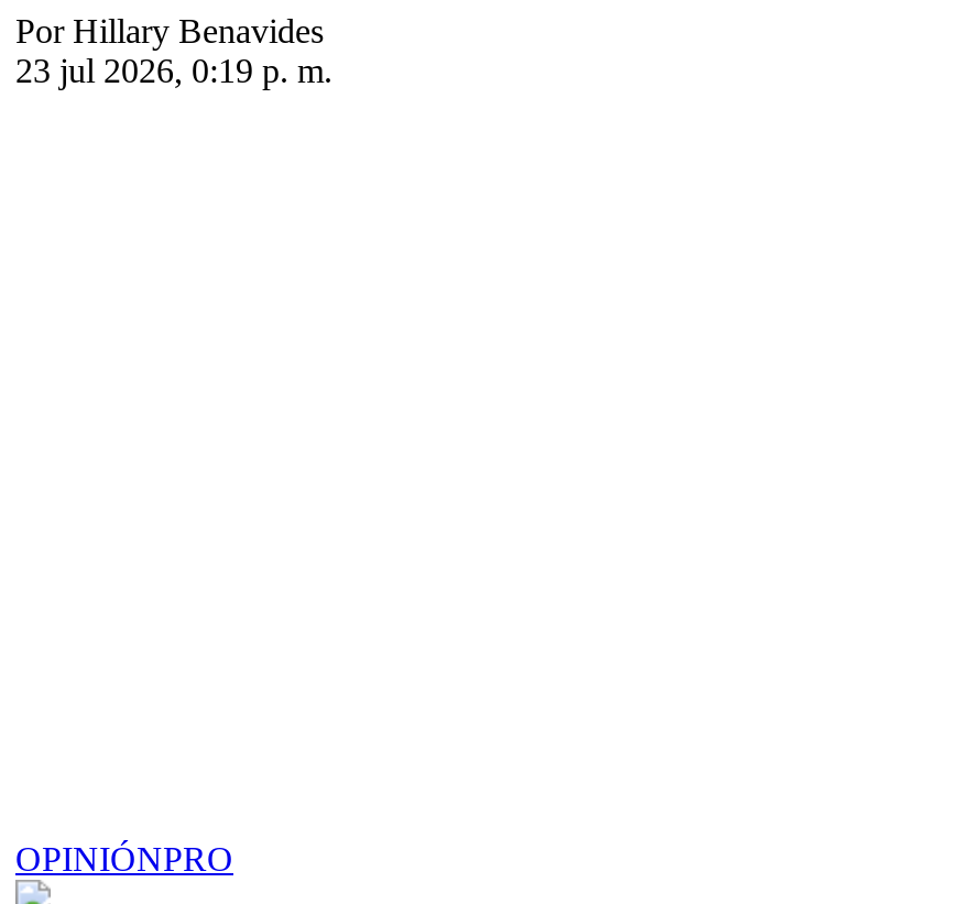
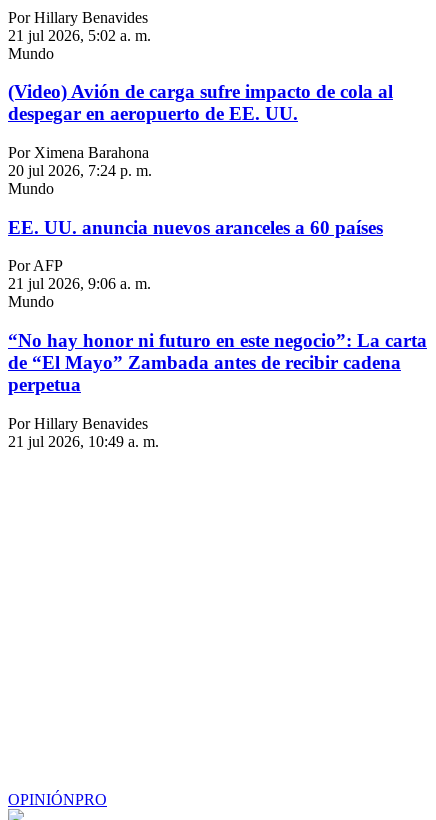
- 23 jul 2026, 0:19 p. m.
+ 21 jul 2026, 5:02 a. m.
+ Mundo
+ (Video) Avión de carga sufre impacto de cola al
+ despegar en aeropuerto de EE. UU.
+ Por Ximena Barahona
+ 20 jul 2026, 7:24 p. m.
+ Mundo
+ EE. UU. anuncia nuevos aranceles a 60 países
+ Por AFP
+ 21 jul 2026, 9:06 a. m.
+ Mundo
+ “No hay honor ni futuro en este negocio”: La carta
+ de “El Mayo” Zambada antes de recibir cadena
+ perpetua
+ Por Hillary Benavides
+ 21 jul 2026, 10:49 a. m.
